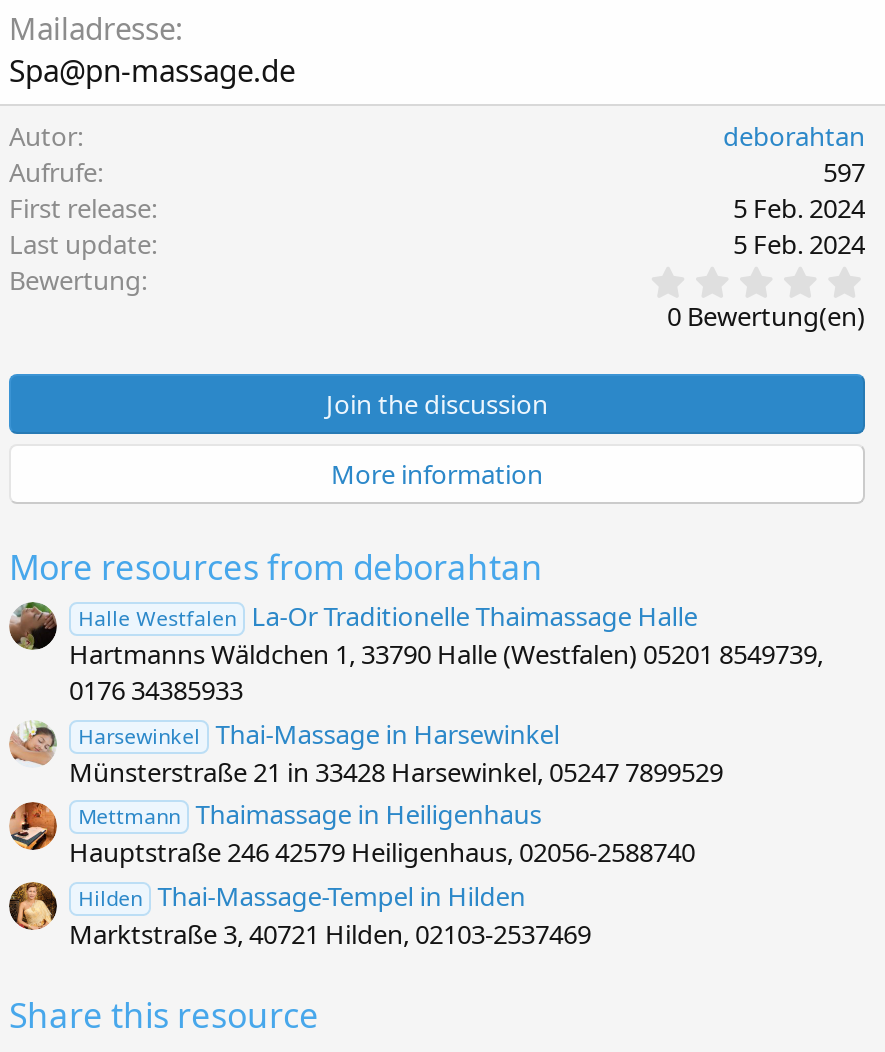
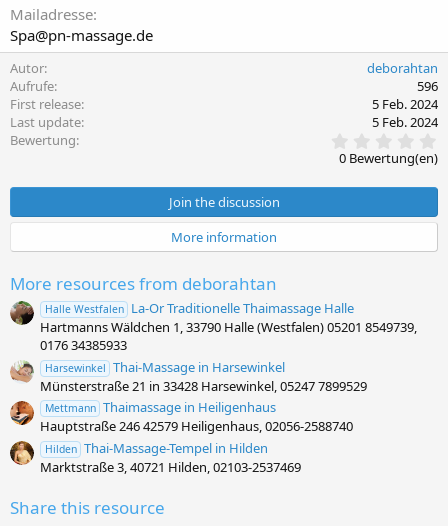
- 597
+ 596
